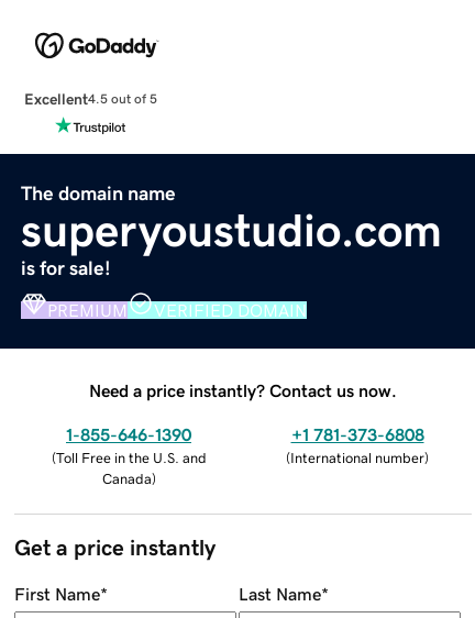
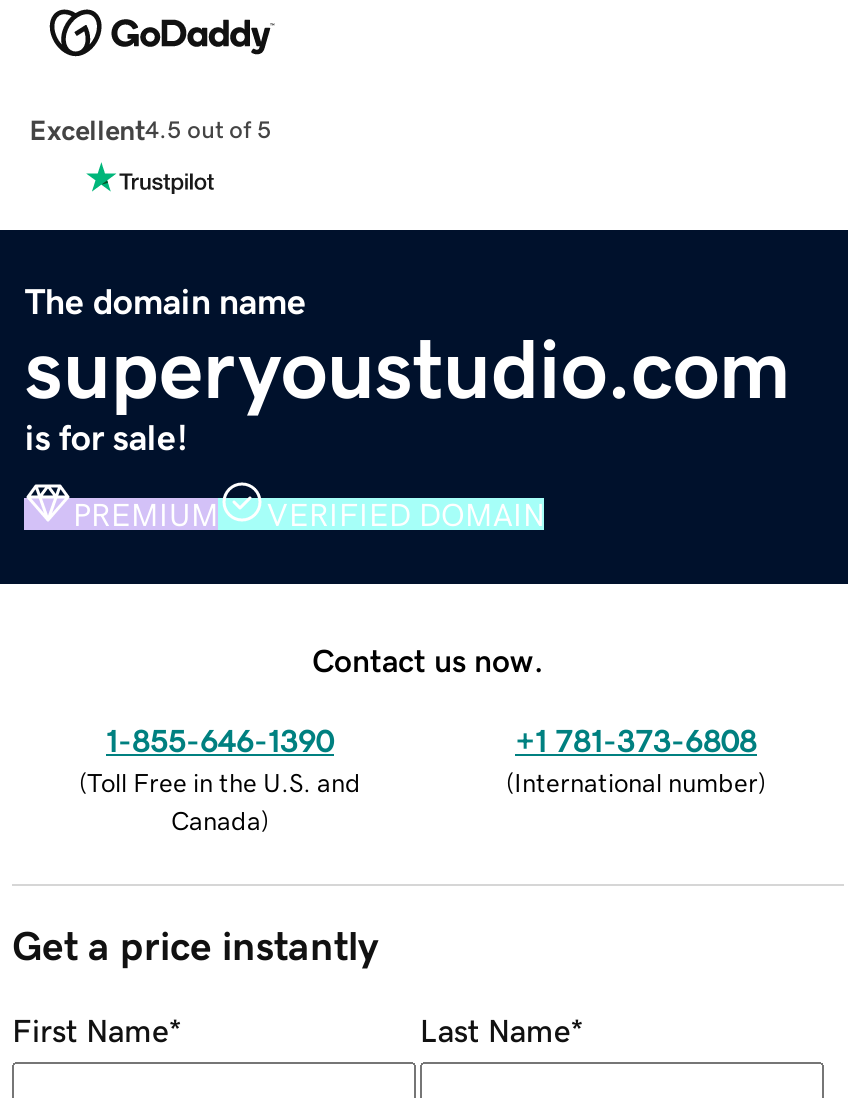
- Need a price instantly? Contact us now.
+ Contact us now.
